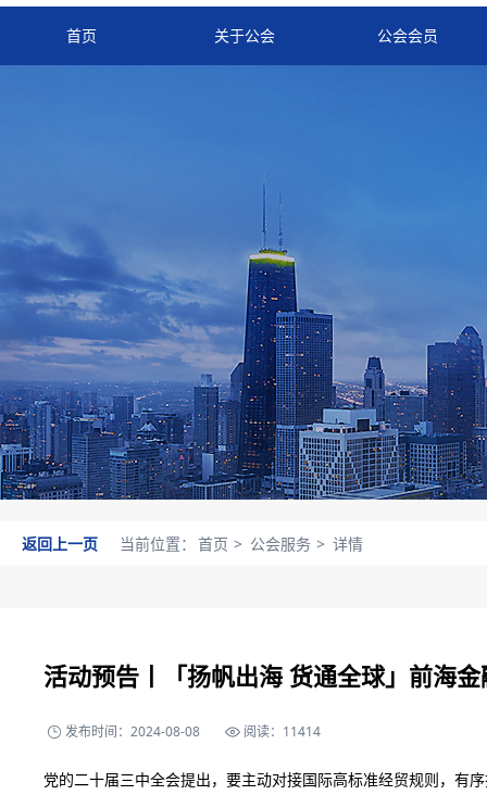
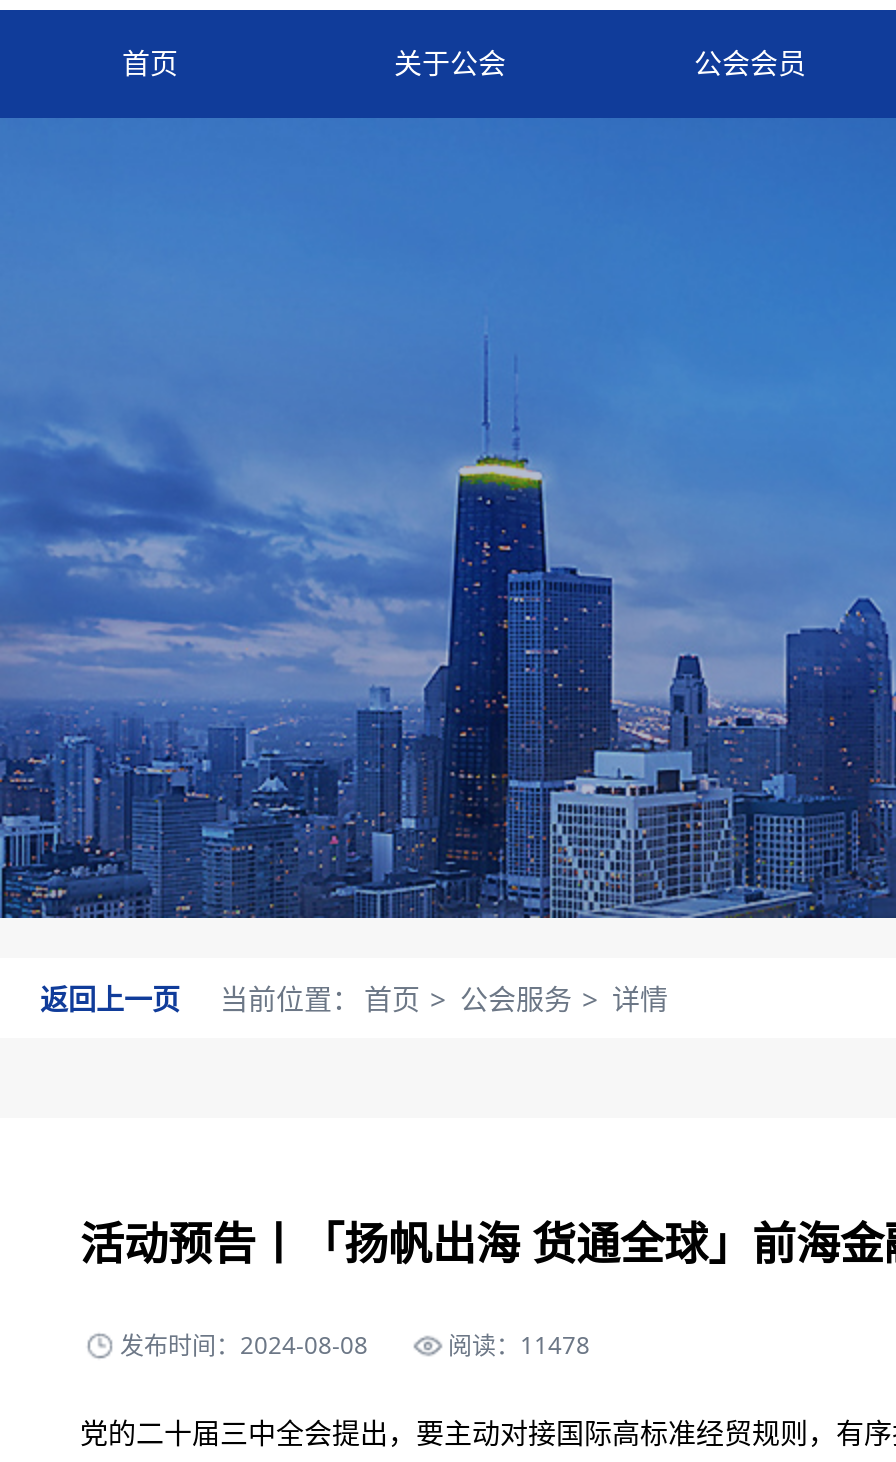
- 阅读：11414
+ 阅读：11478
